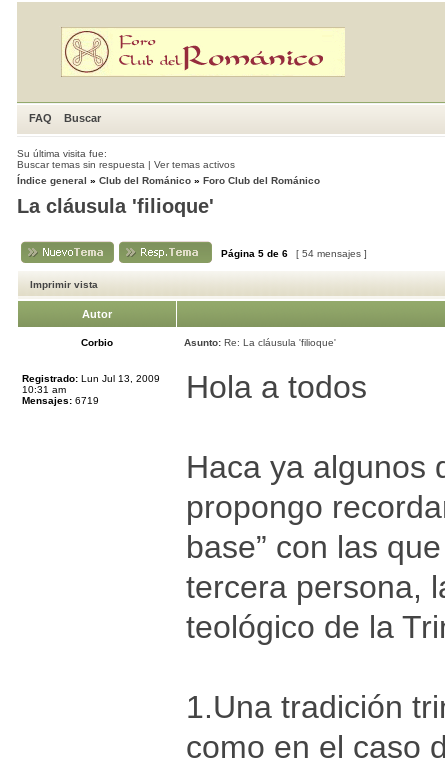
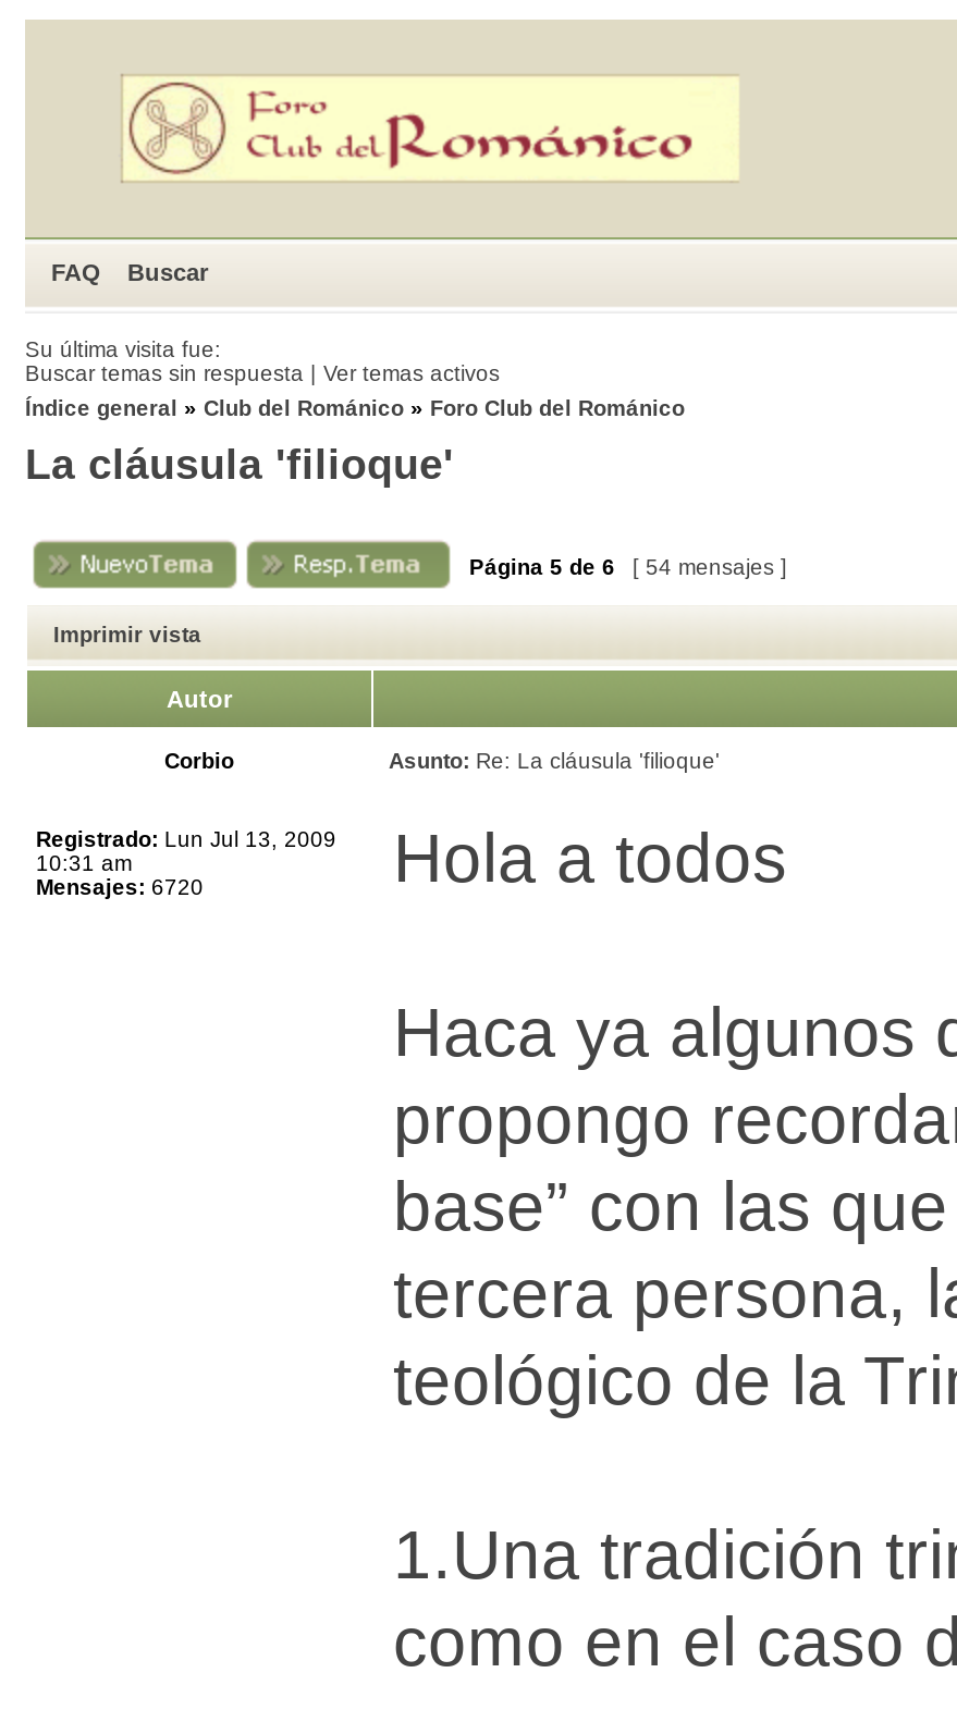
- Mensajes: 6719
+ Mensajes: 6720
